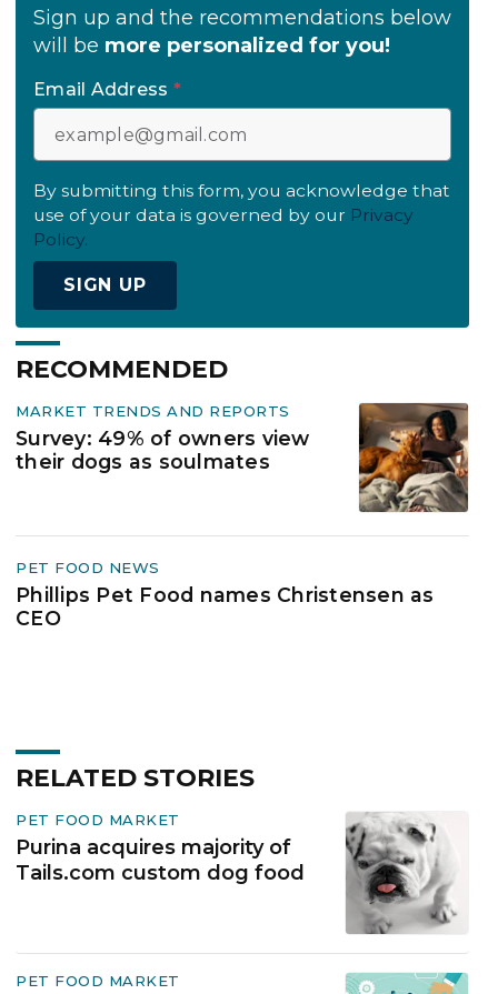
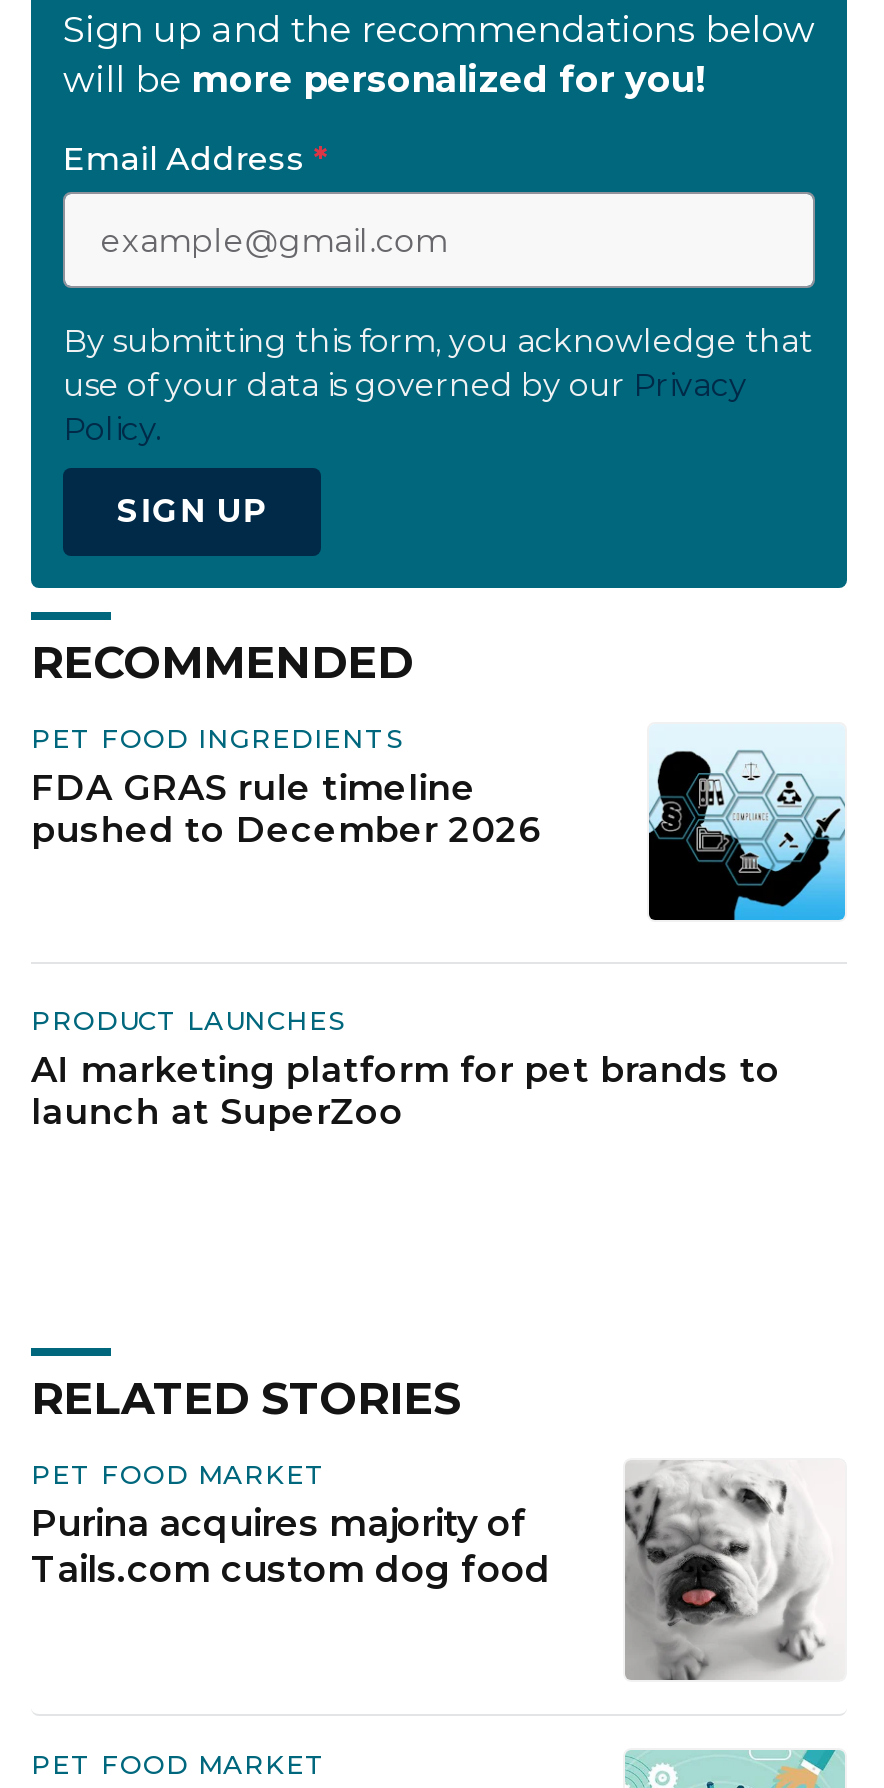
- MARKET TRENDS AND REPORTS
- Survey: 49% of owners view
- their dogs as soulmates
+ PET FOOD INGREDIENTS
+ FDA GRAS rule timeline
+ pushed to December 2026

- [image]
+ [image]

- PET FOOD NEWS
- Phillips Pet Food names Christensen as
- CEO
+ PRODUCT LAUNCHES
+ AI marketing platform for pet brands to
+ launch at SuperZoo
